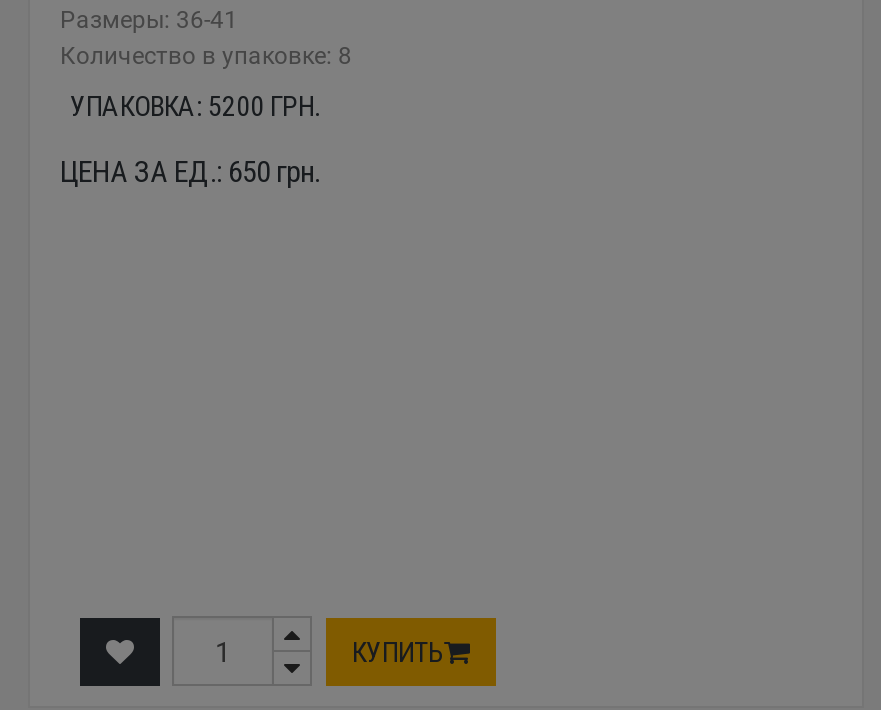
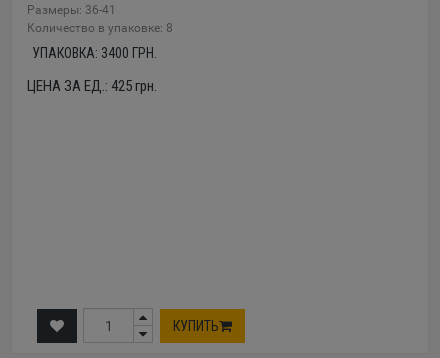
- УПАКОВКА: 5200 ГРН.
+ УПАКОВКА: 3400 ГРН.

- ЦЕНА ЗА ЕД.: 650 грн.
+ ЦЕНА ЗА ЕД.: 425 грн.
